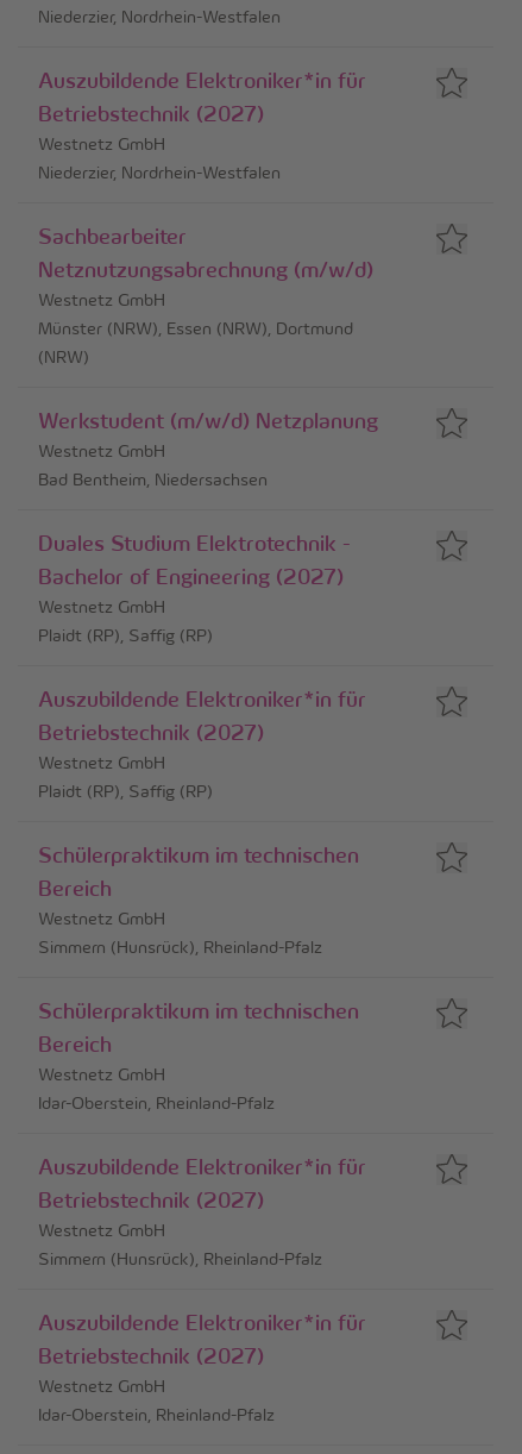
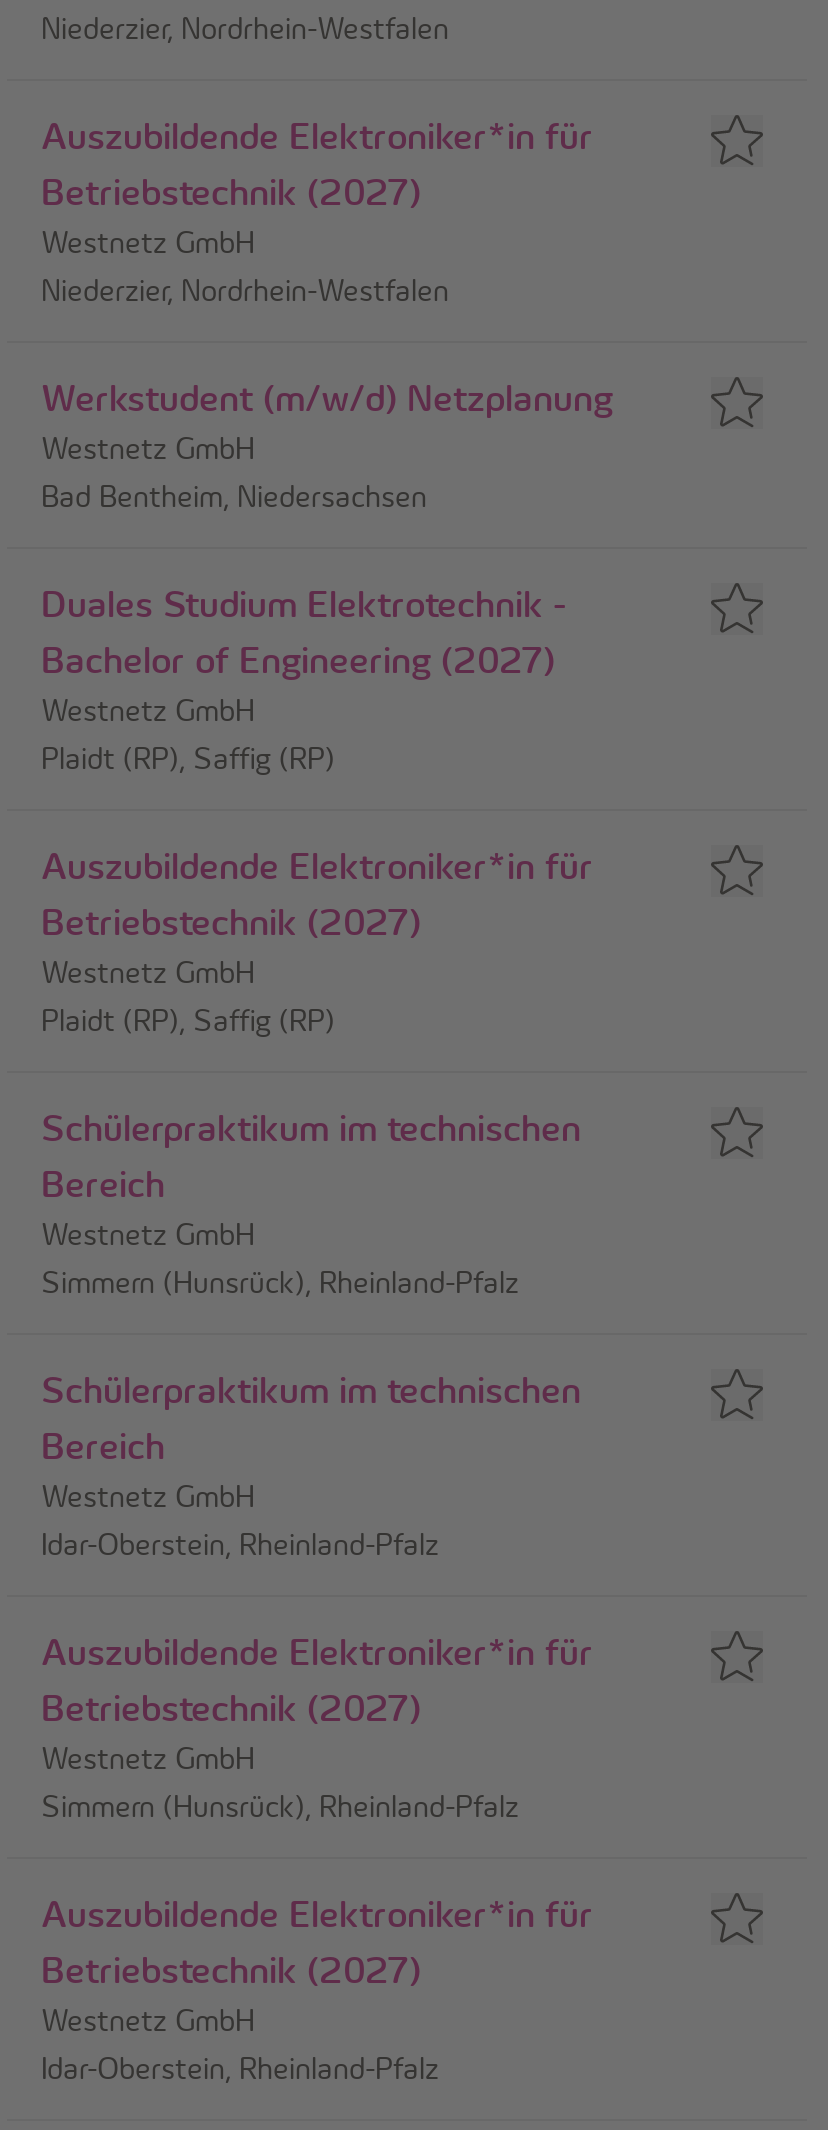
- Sachbearbeiter
- Netznutzungsabrechnung (m/w/d)
- Westnetz GmbH
- Münster (NRW), Essen (NRW), Dortmund
- (NRW)
